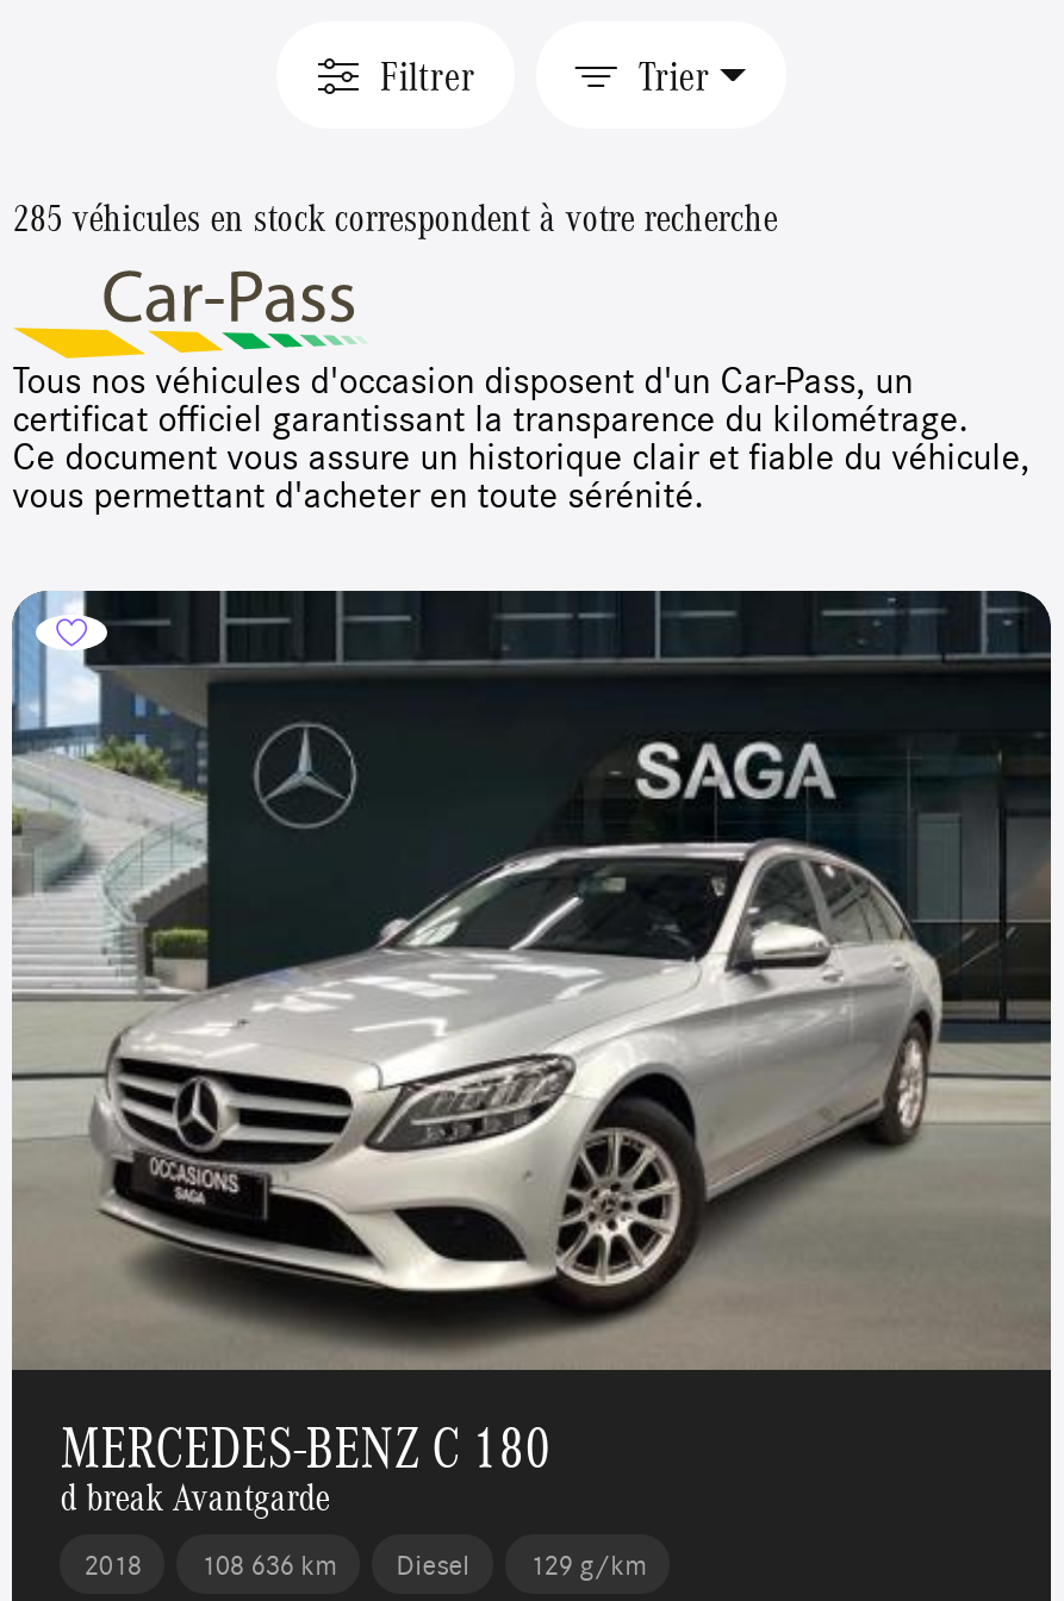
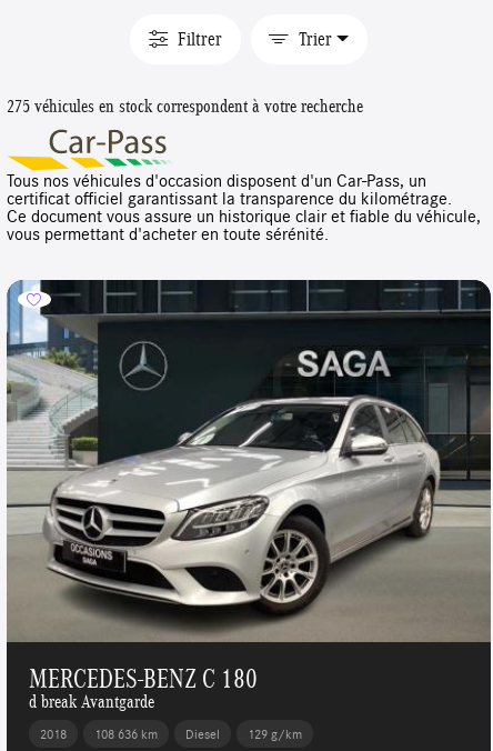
- 285 véhicules en stock correspondent à votre recherche
+ 275 véhicules en stock correspondent à votre recherche
